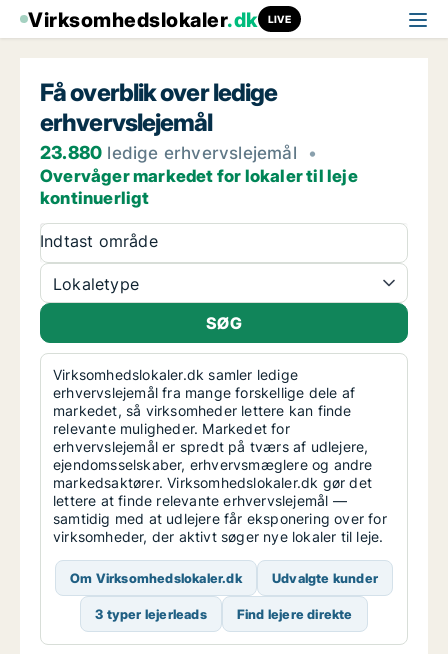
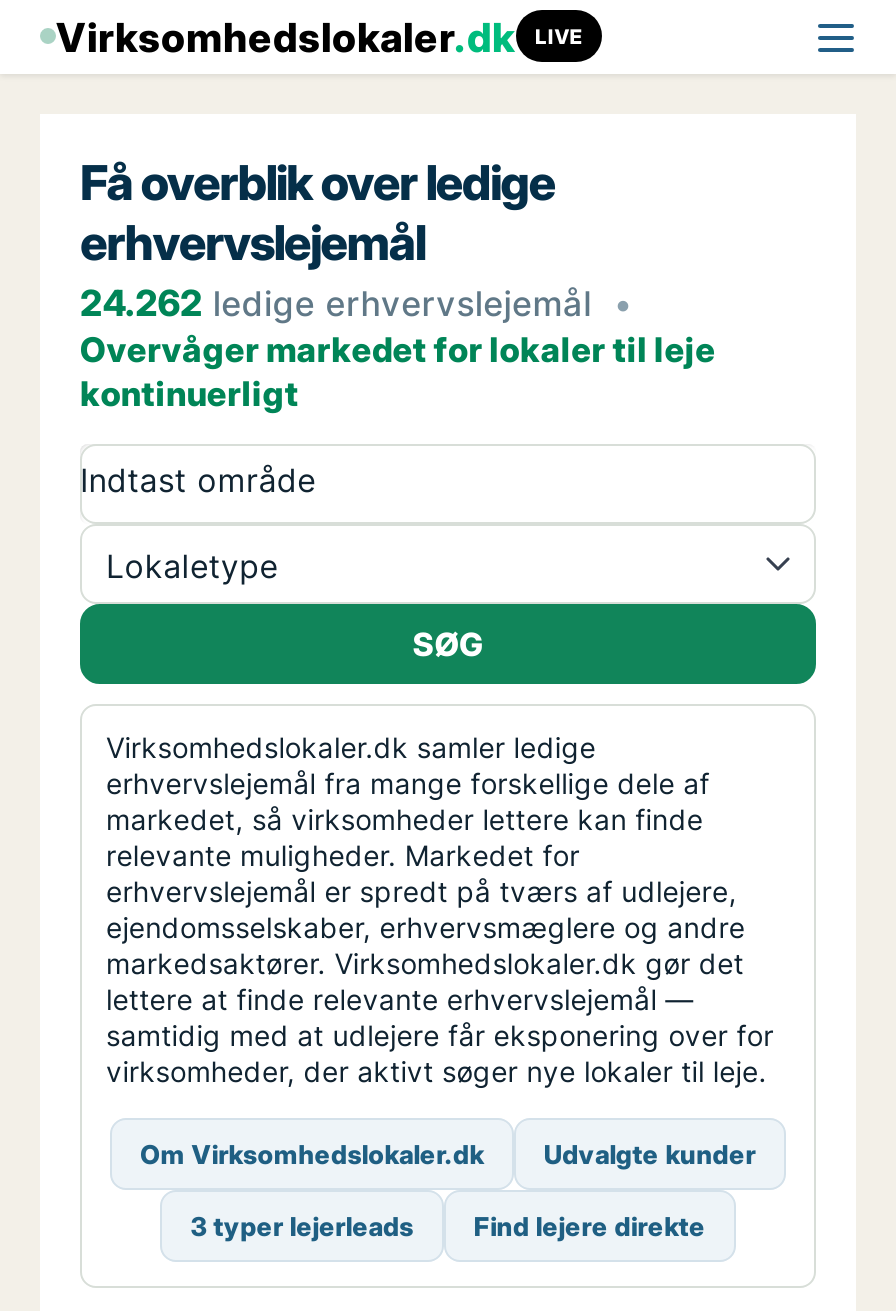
- 23.880 ledige erhvervslejemål •
+ 24.262 ledige erhvervslejemål •
